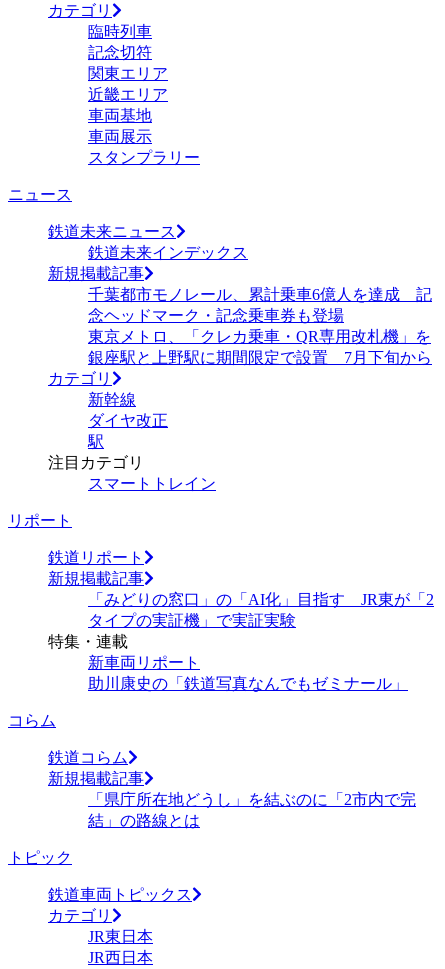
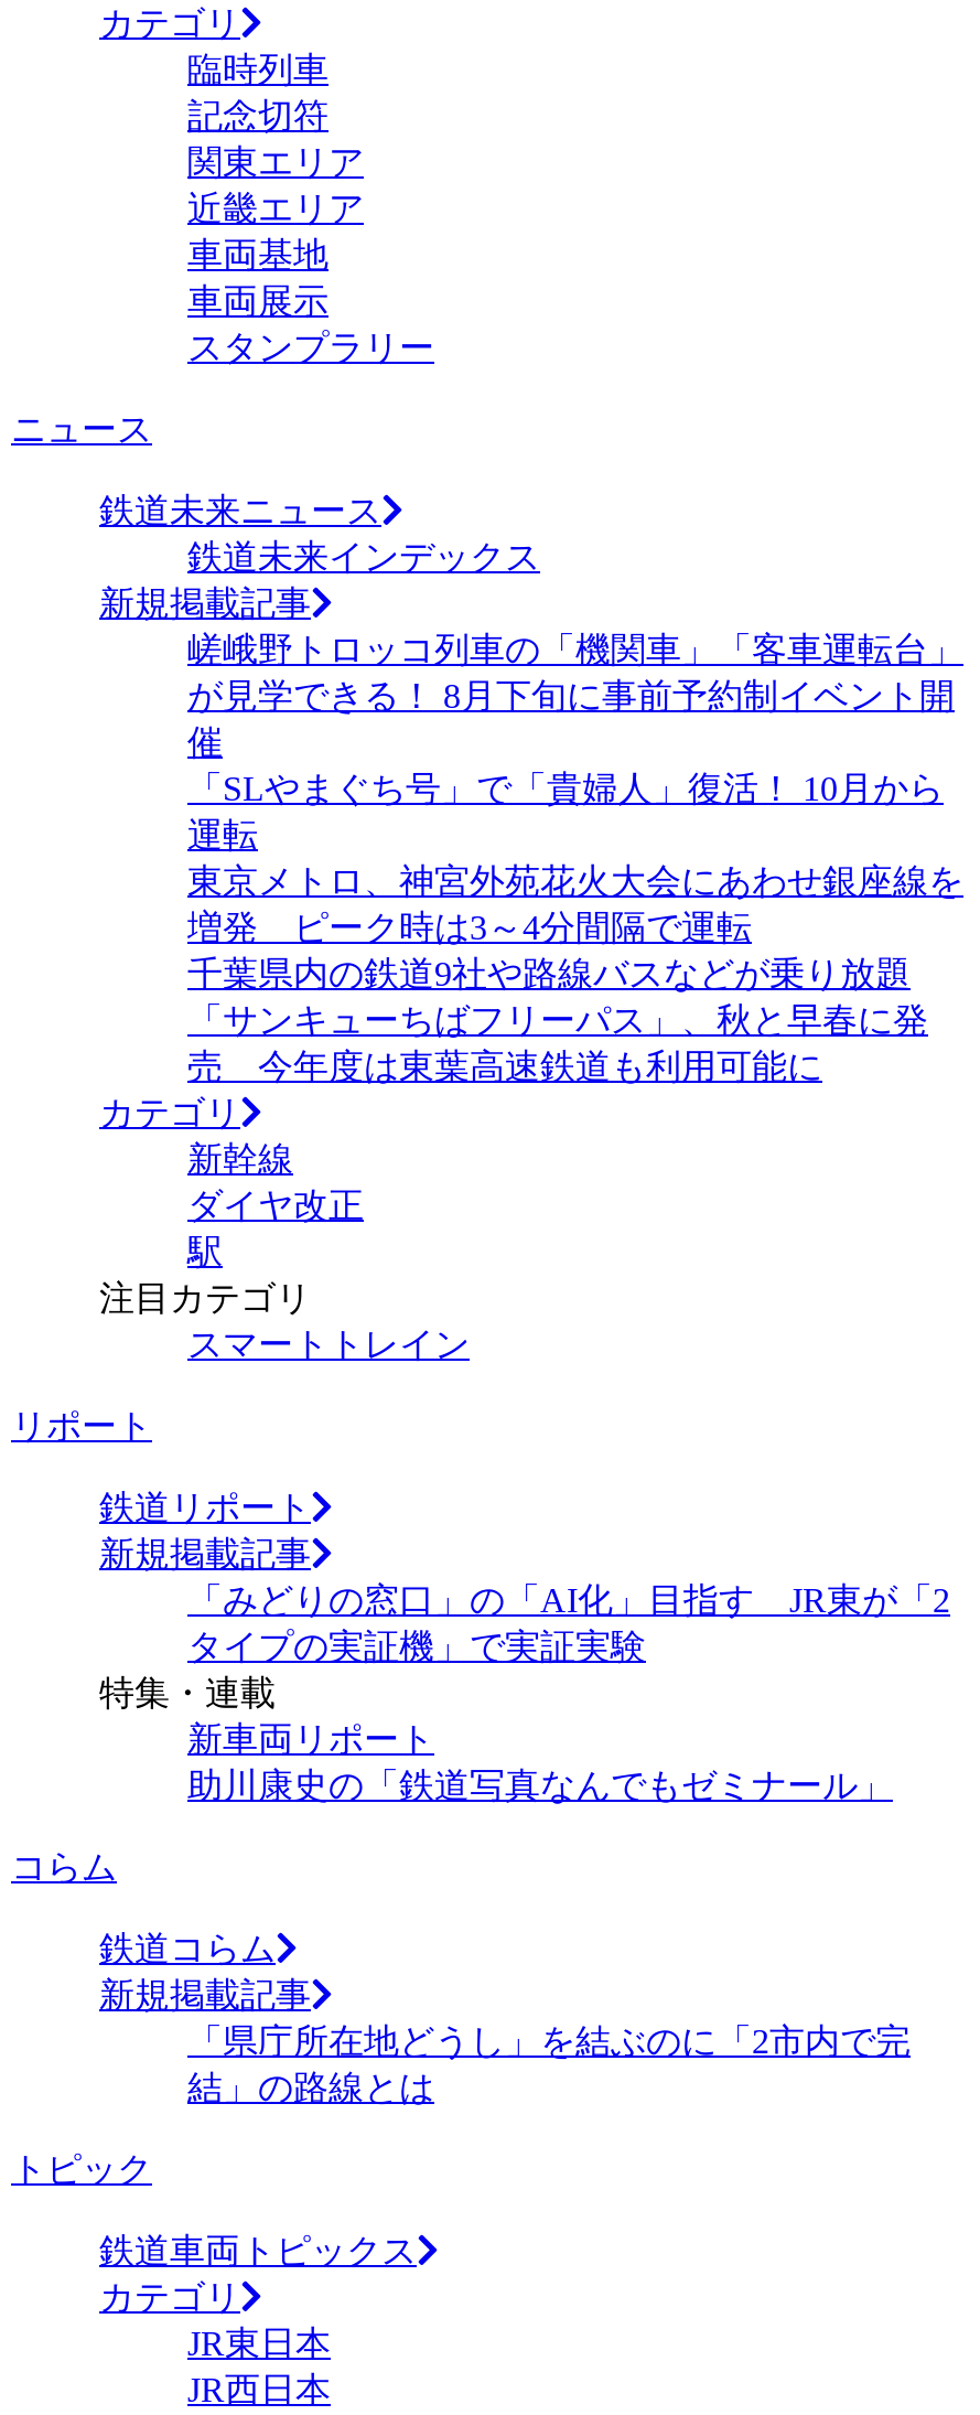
- 千葉都市モノレール、累計乗車6億人を達成 記
- 念ヘッドマーク・記念乗車券も登場
- 東京メトロ、「クレカ乗車・QR専用改札機」を
- 銀座駅と上野駅に期間限定で設置 7月下旬から
+ 嵯峨野トロッコ列車の「機関車」「客車運転台」
+ が見学できる！ 8月下旬に事前予約制イベント開
+ 催
+ 「SLやまぐち号」で「貴婦人」復活！ 10月から
+ 運転
+ 東京メトロ、神宮外苑花火大会にあわせ銀座線を
+ 増発 ピーク時は3～4分間隔で運転
+ 千葉県内の鉄道9社や路線バスなどが乗り放題
+ 「サンキューちばフリーパス」、秋と早春に発
+ 売 今年度は東葉高速鉄道も利用可能に
